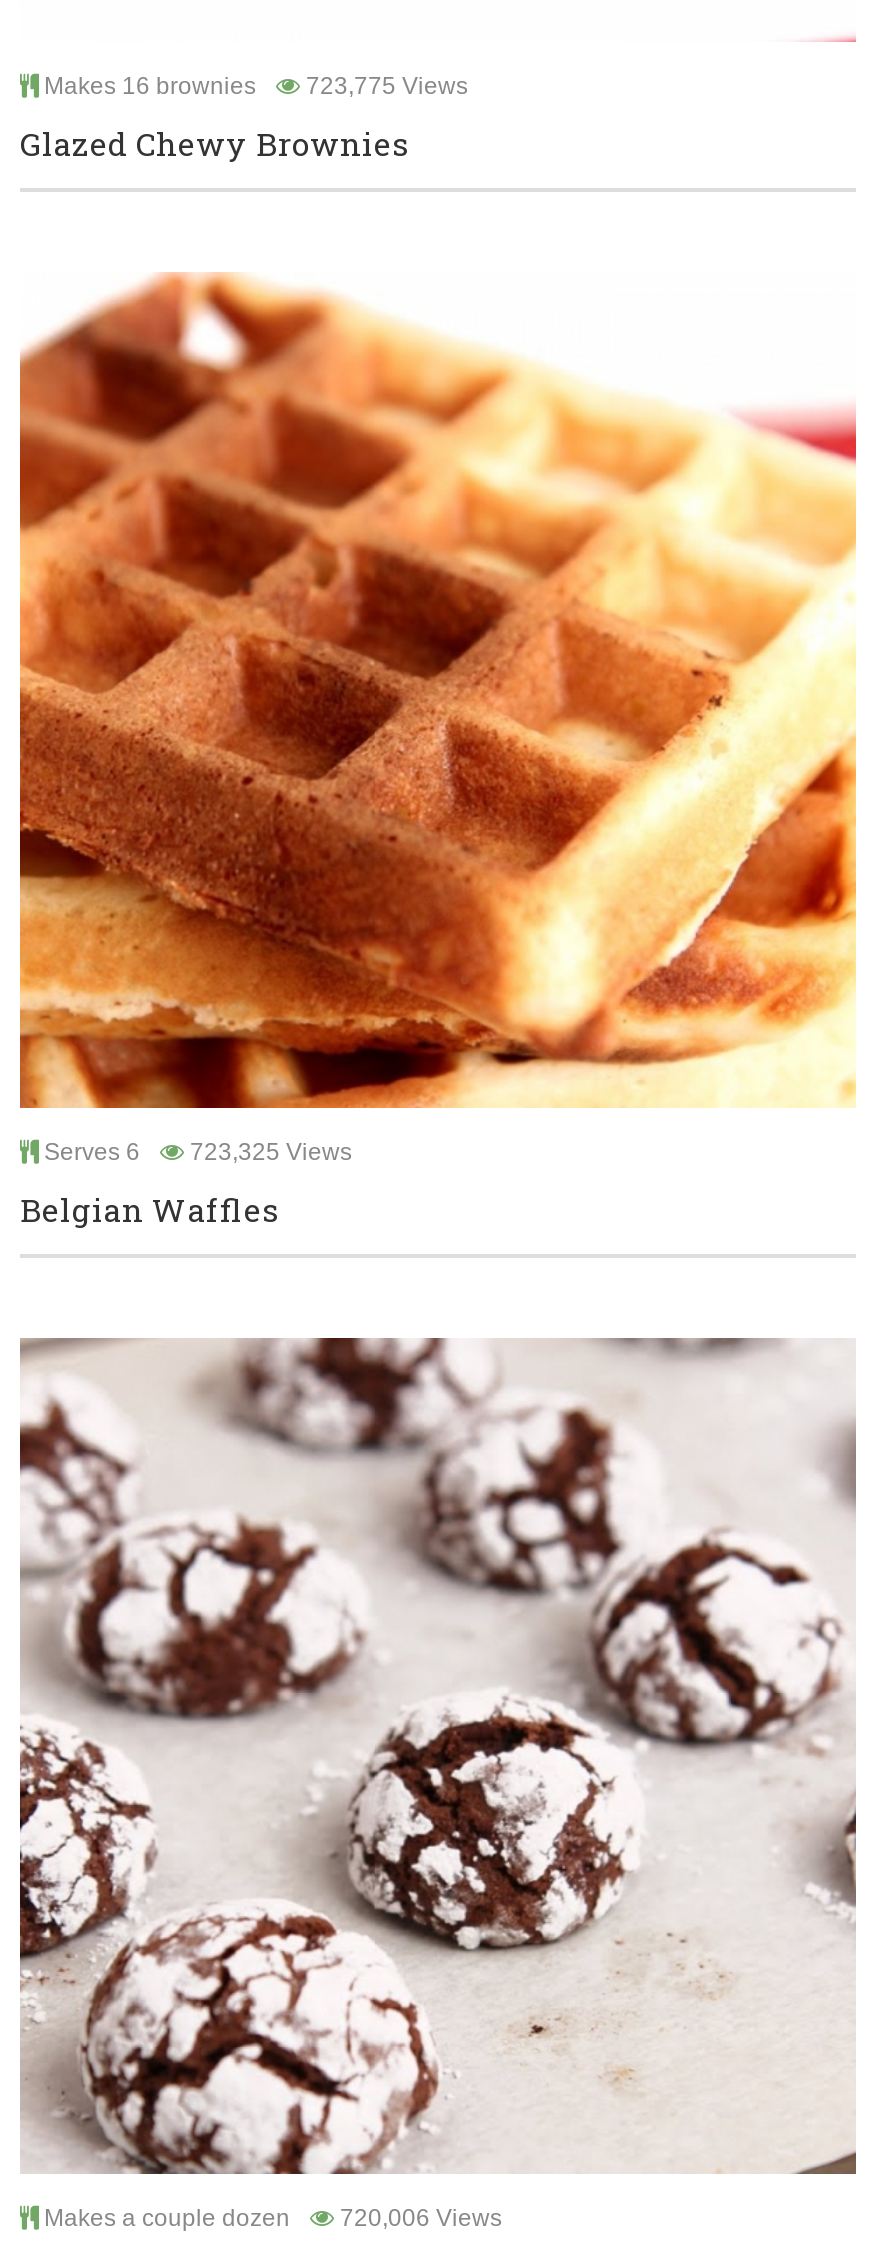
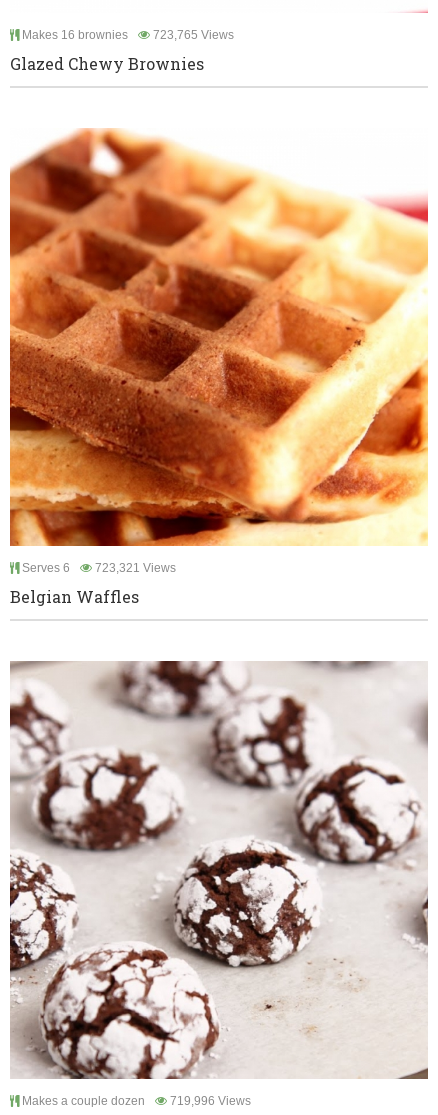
- Makes 16 brownies 723,775 Views
+ Makes 16 brownies 723,765 Views

- Serves 6 723,325 Views
+ Serves 6 723,321 Views

- Makes a couple dozen 720,006 Views
+ Makes a couple dozen 719,996 Views
